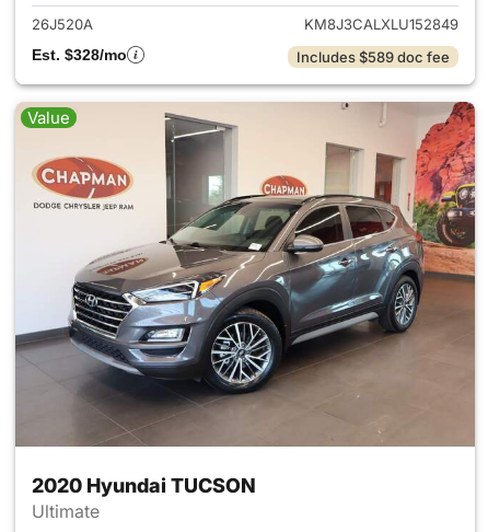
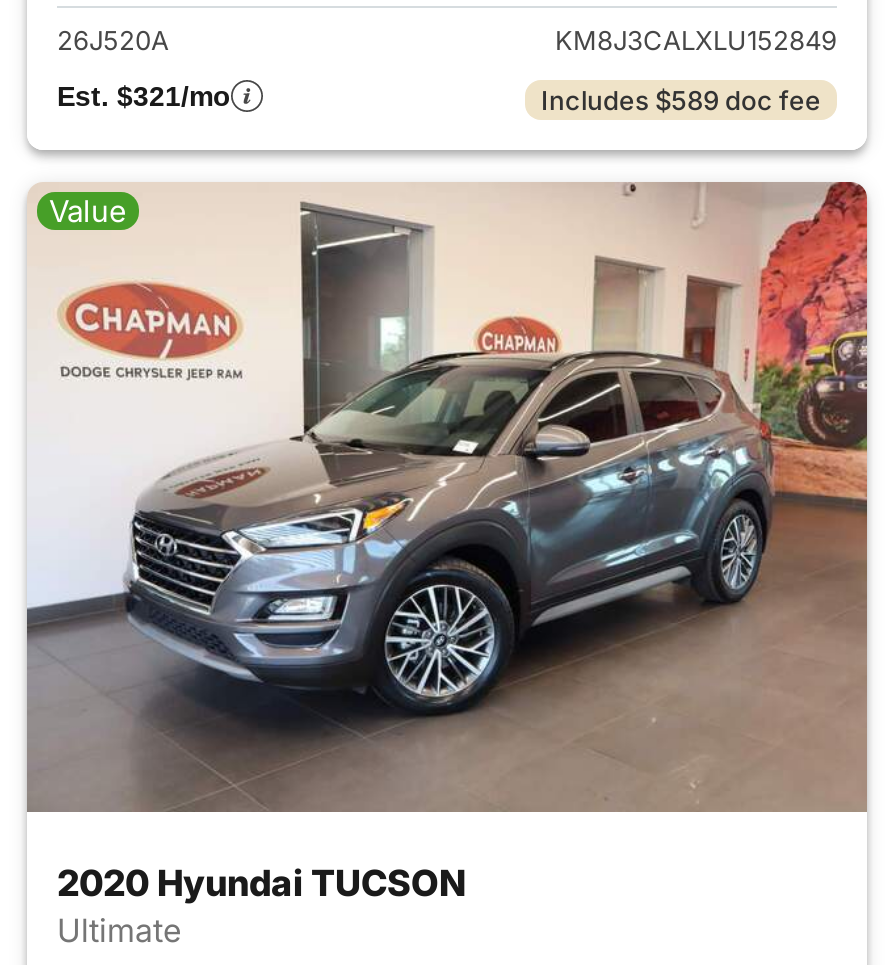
- Est. $328/mo
+ Est. $321/mo
